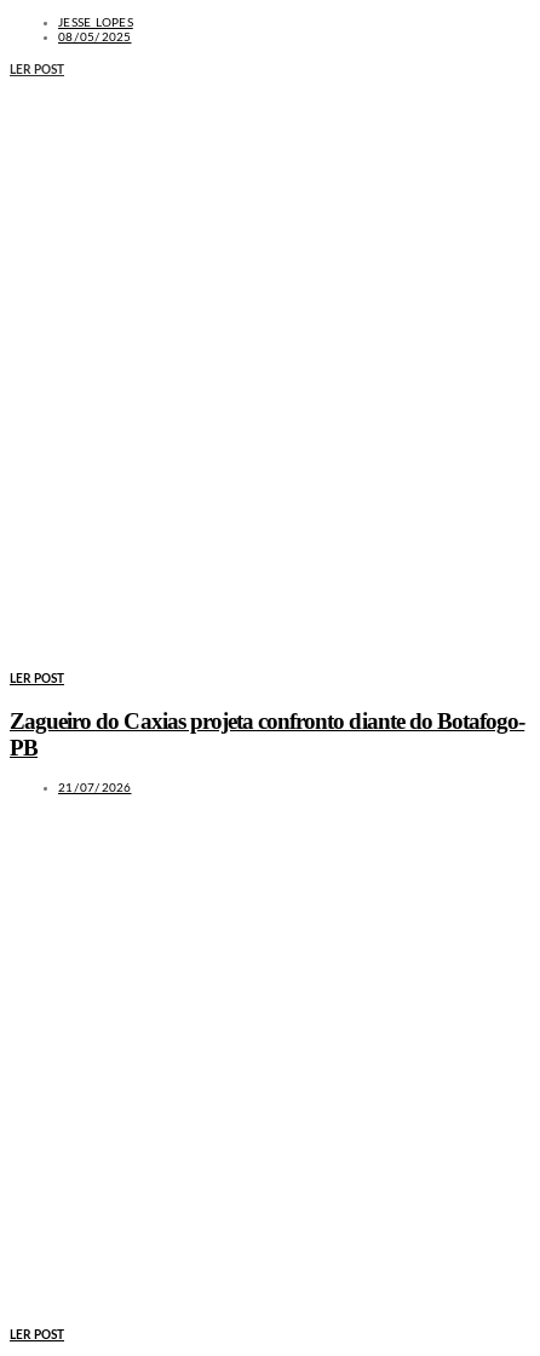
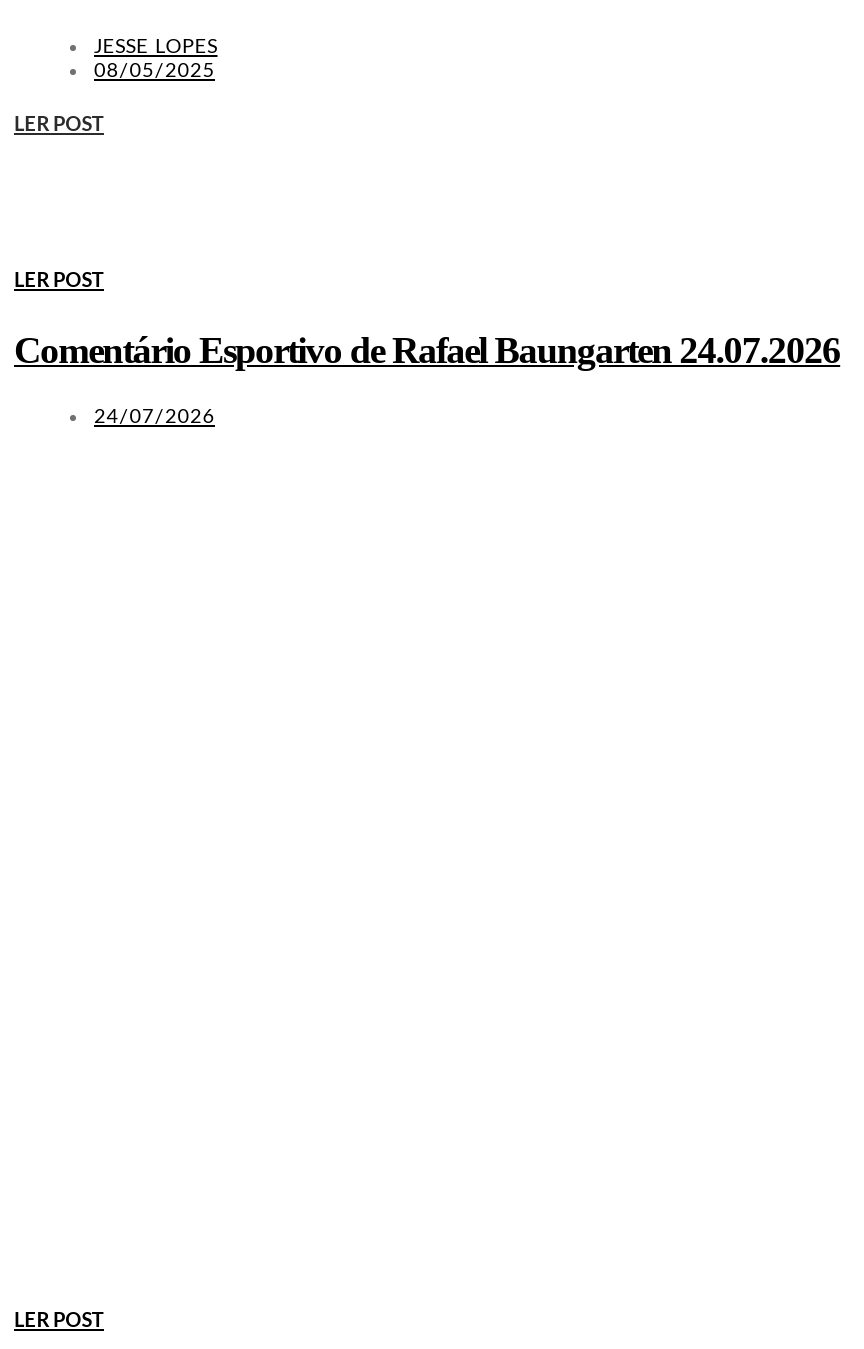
- Zagueiro do Caxias projeta confronto diante do Botafogo-
- PB
+ Comentário Esportivo de Rafael Baungarten 24.07.2026

- 21/07/2026
+ 24/07/2026
